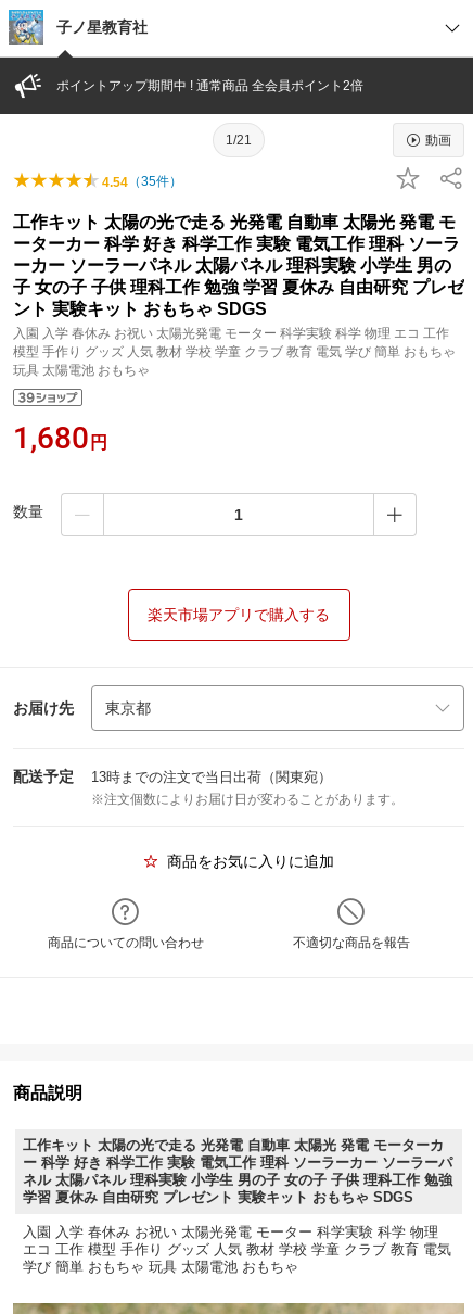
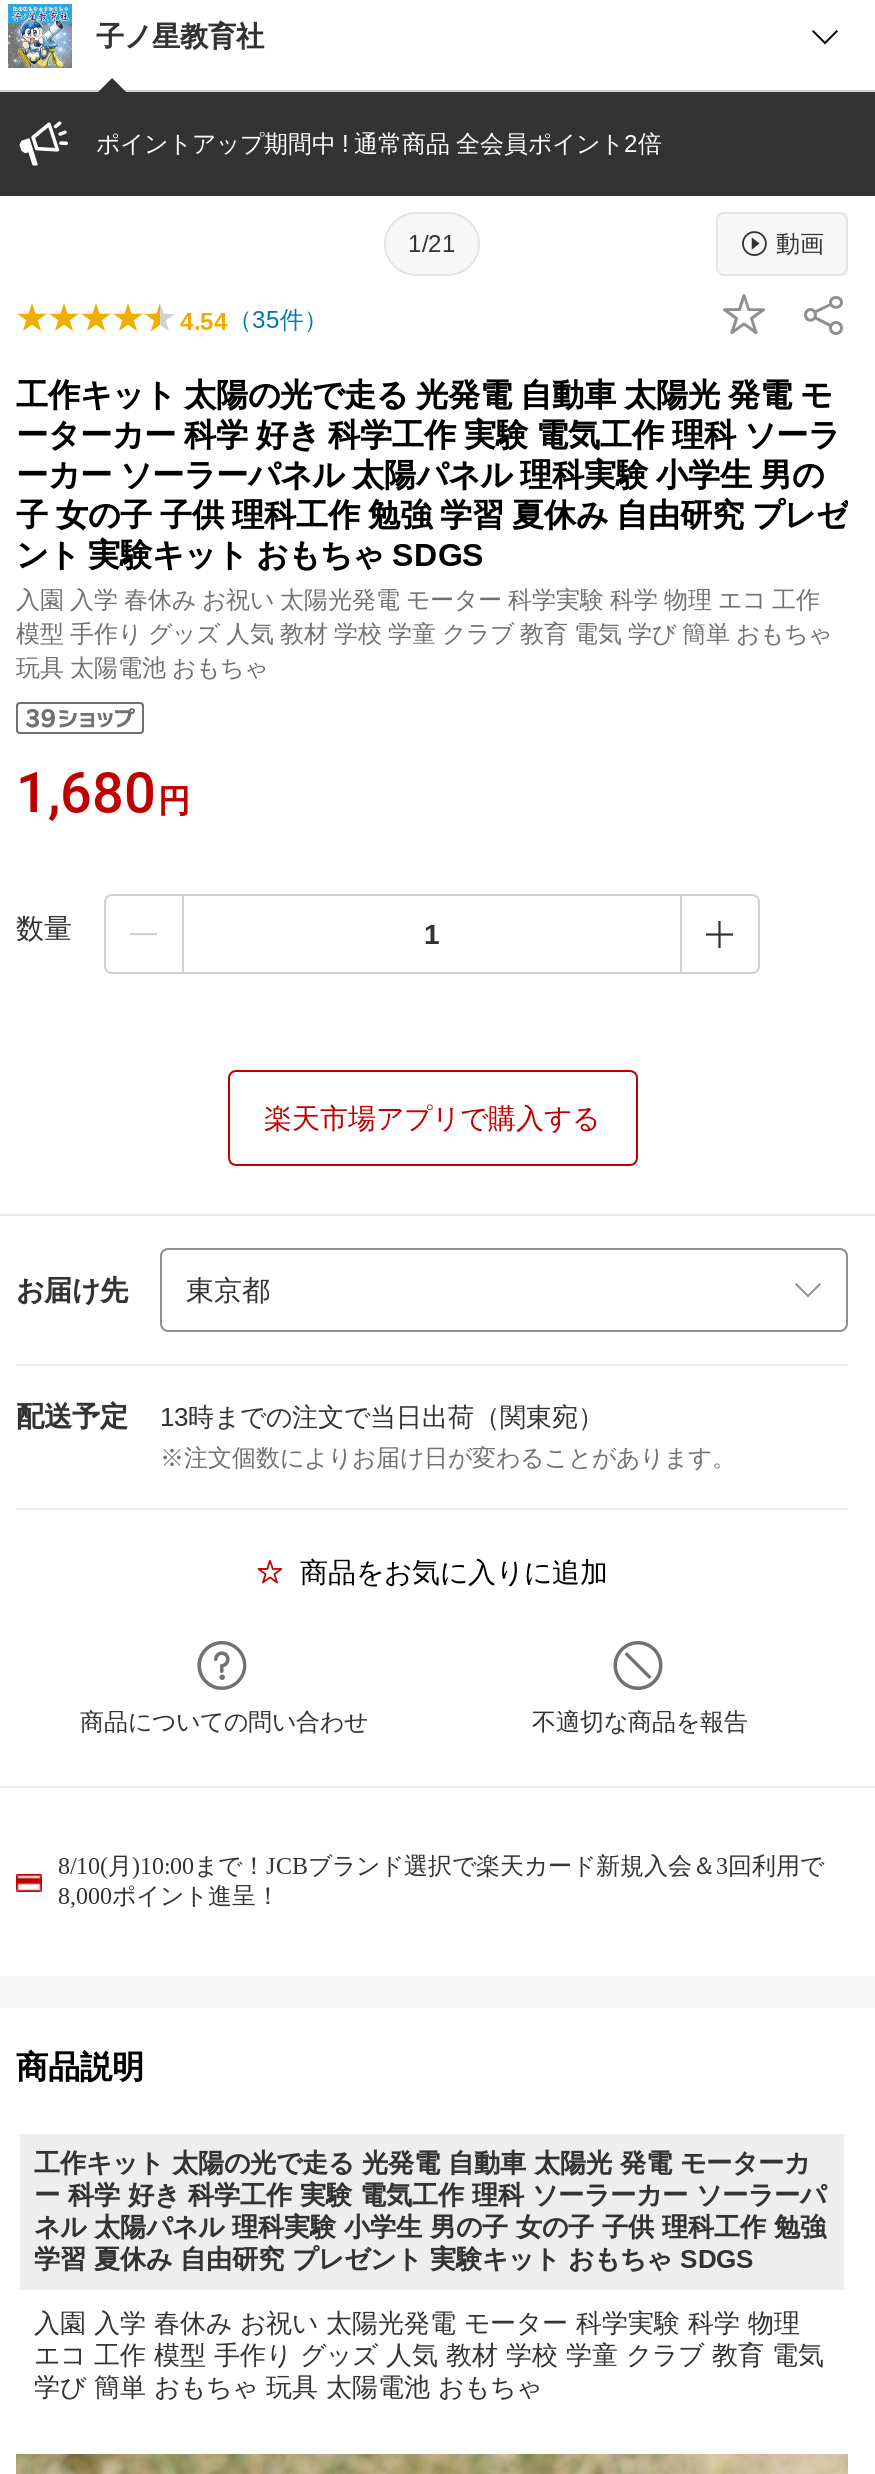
+ 8/10(月)10:00まで！JCBブランド選択で楽天カード新規入会＆3回利用で
+ 8,000ポイント進呈！
